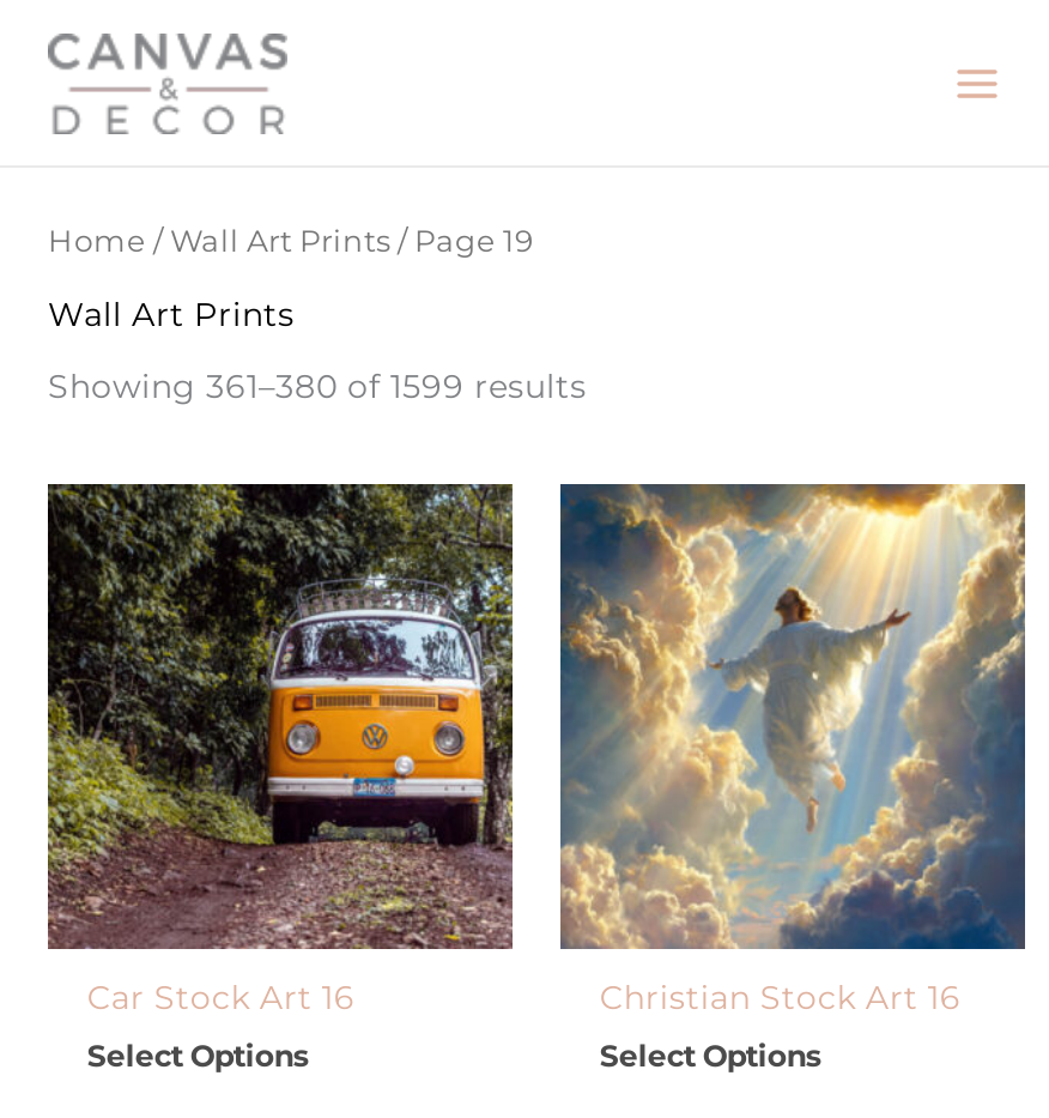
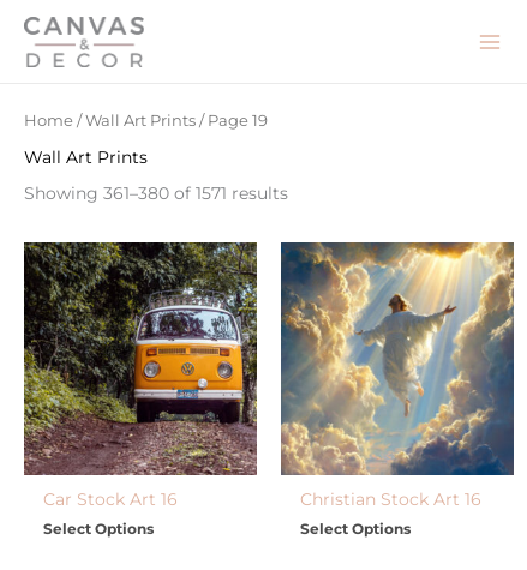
- Showing 361–380 of 1599 results
+ Showing 361–380 of 1571 results
